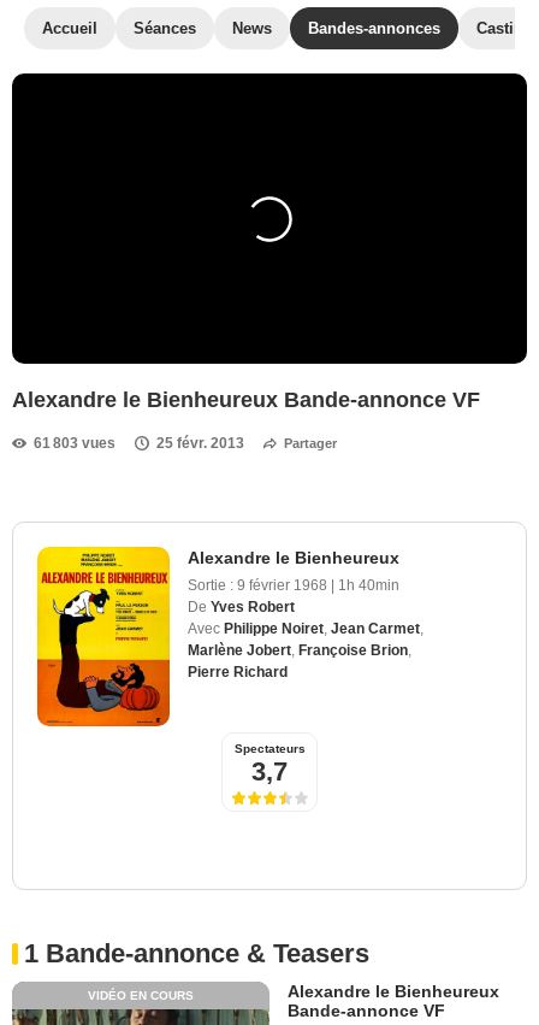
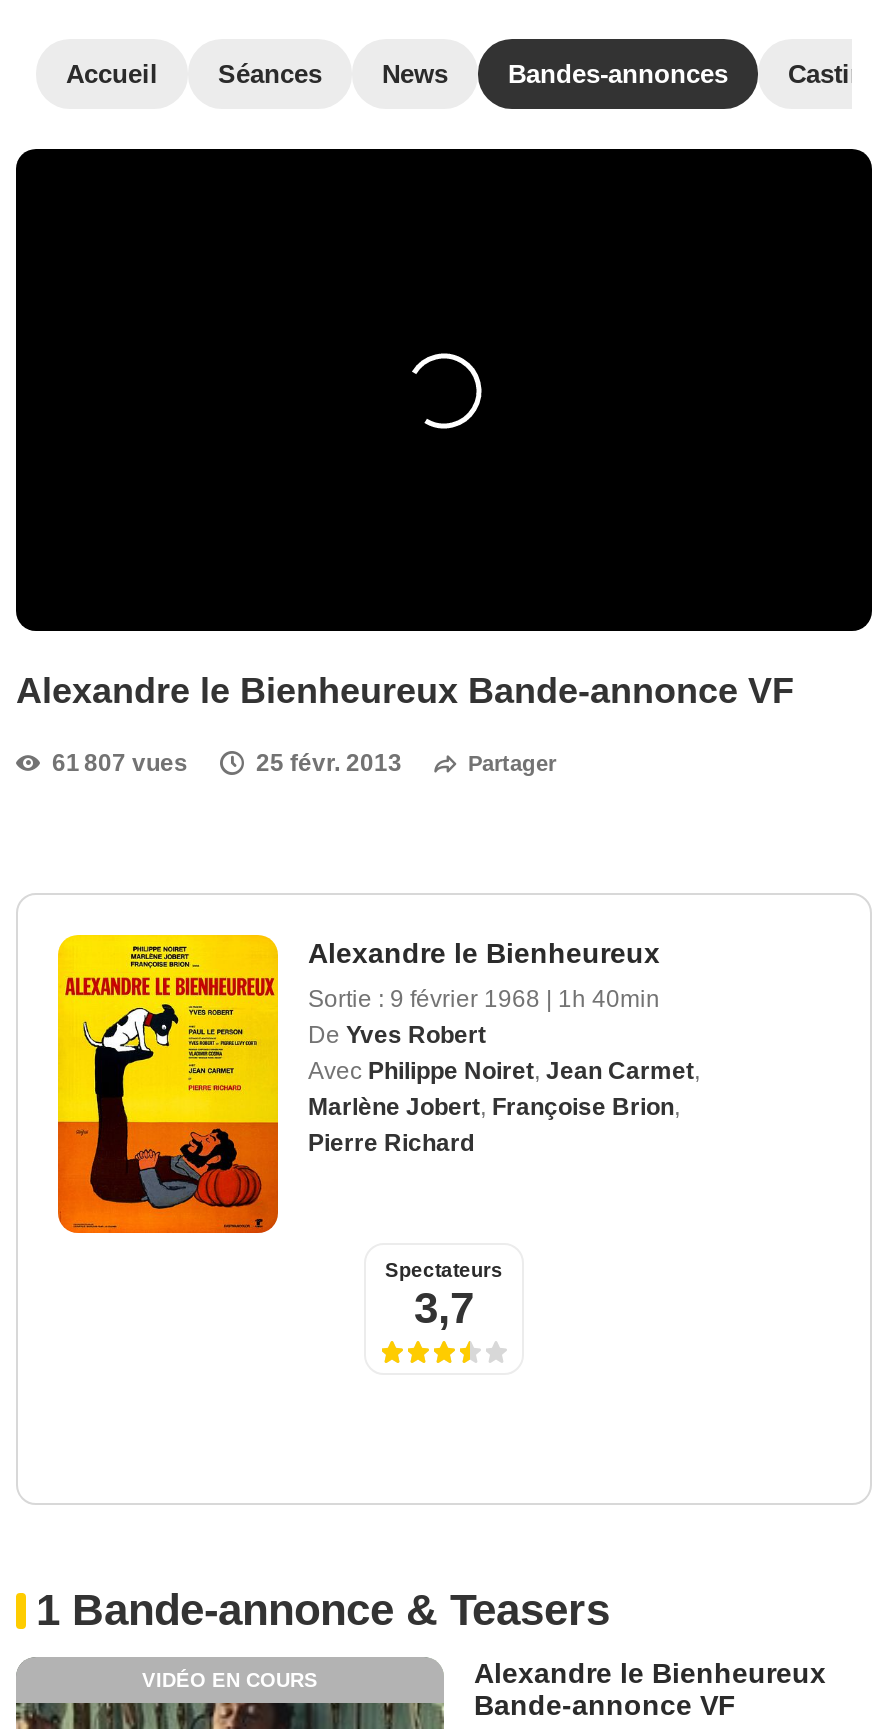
- 61 803 vues
+ 61 807 vues
